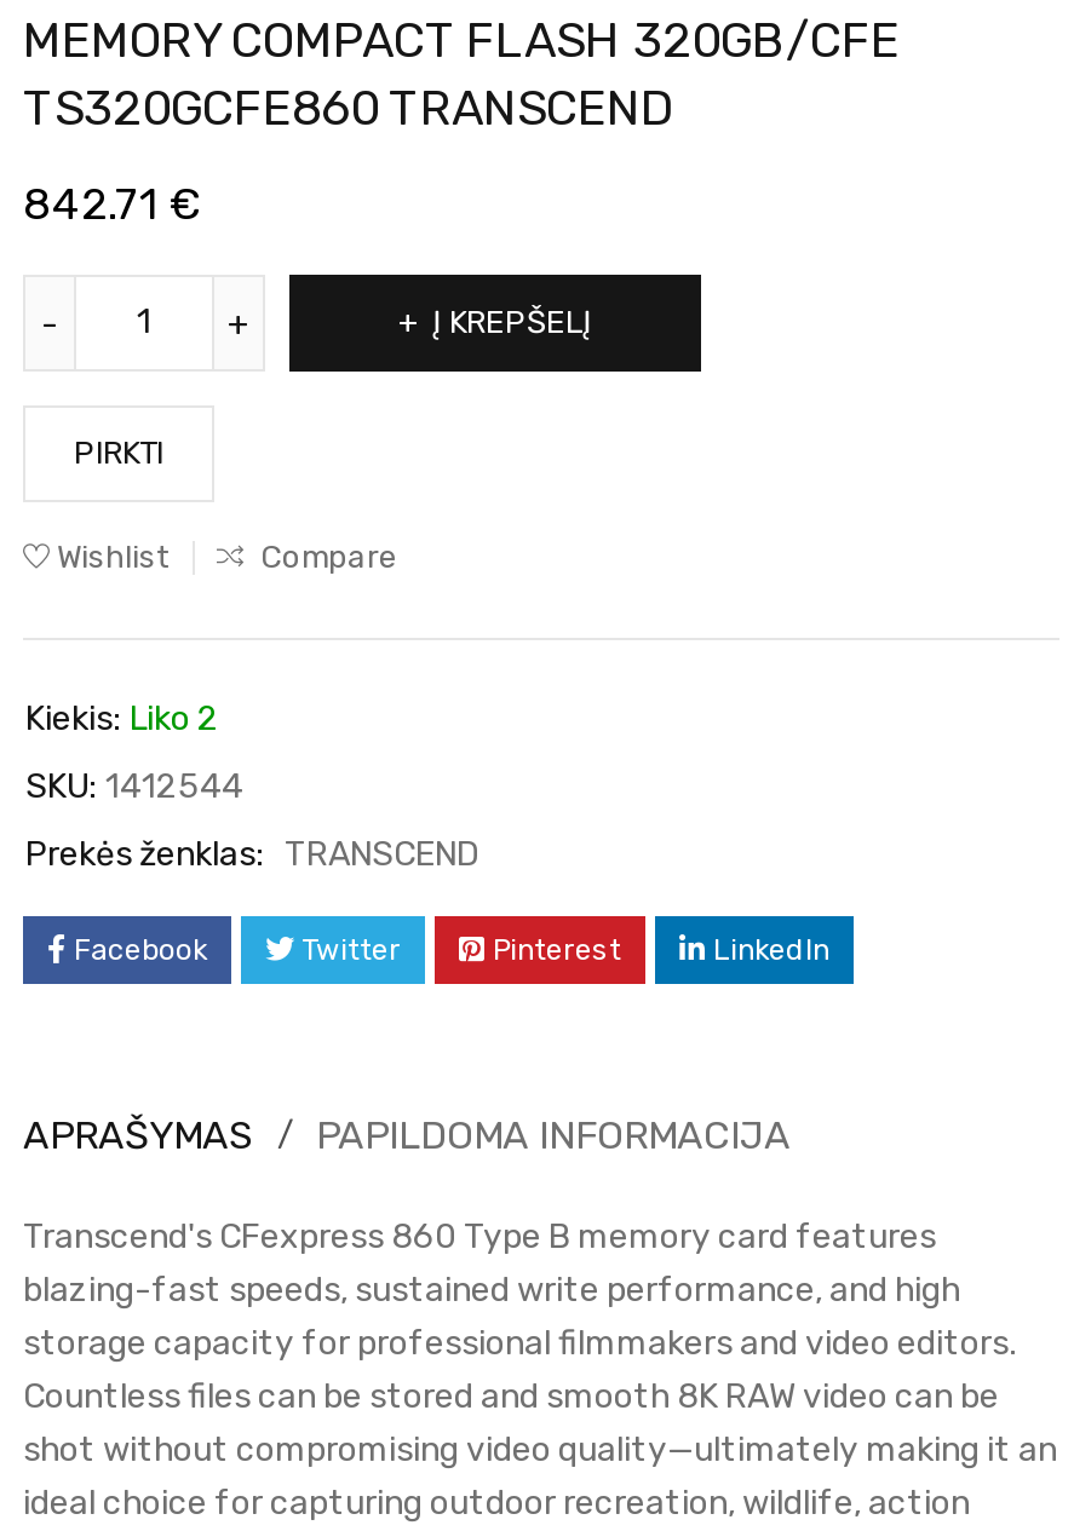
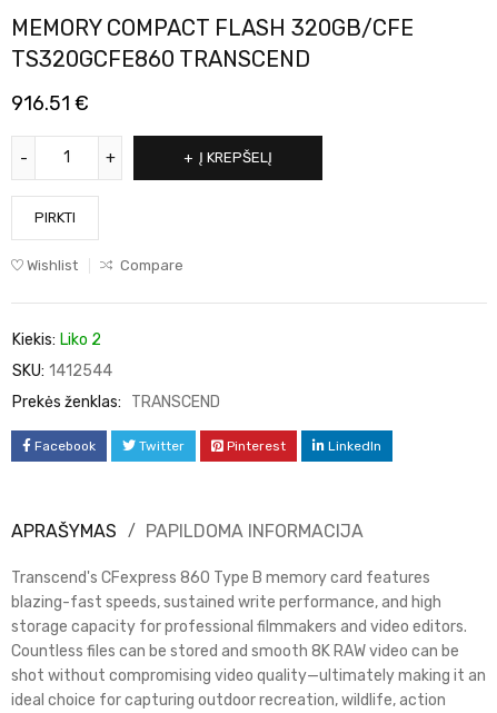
- 842.71 €
+ 916.51 €
